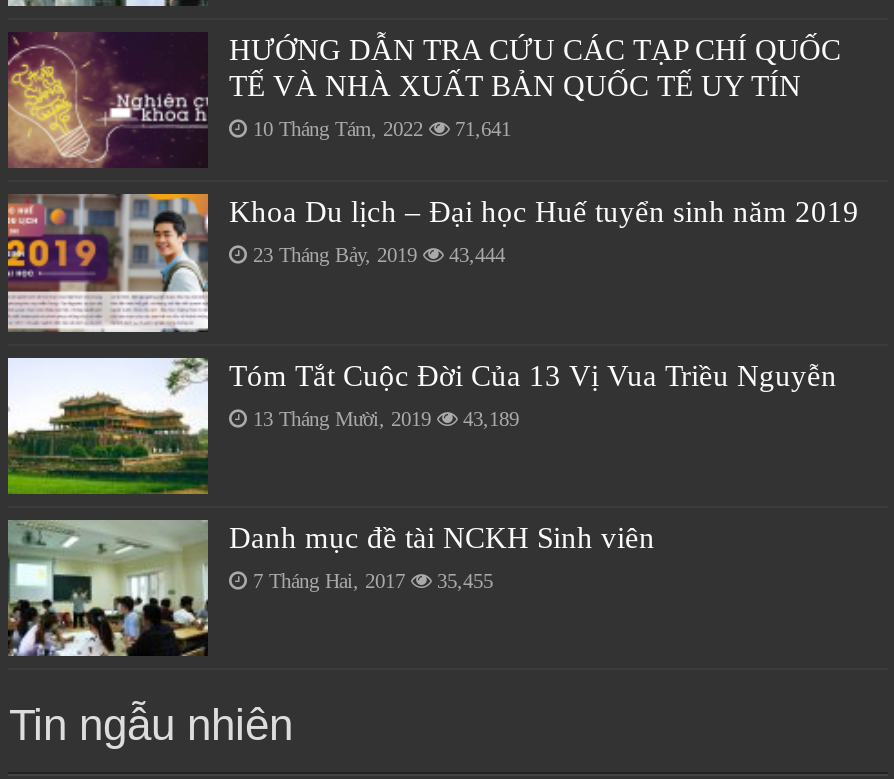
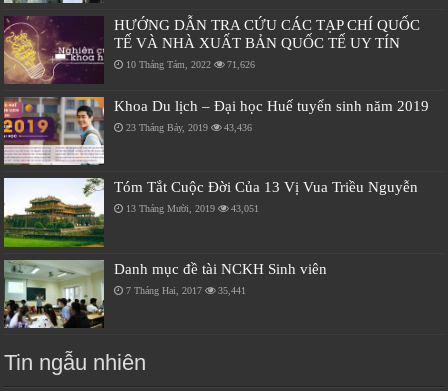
- 10 Tháng Tám, 2022 71,641
+ 10 Tháng Tám, 2022 71,626

- 23 Tháng Bảy, 2019 43,444
+ 23 Tháng Bảy, 2019 43,436

- 13 Tháng Mười, 2019 43,189
+ 13 Tháng Mười, 2019 43,051

- 7 Tháng Hai, 2017 35,455
+ 7 Tháng Hai, 2017 35,441
